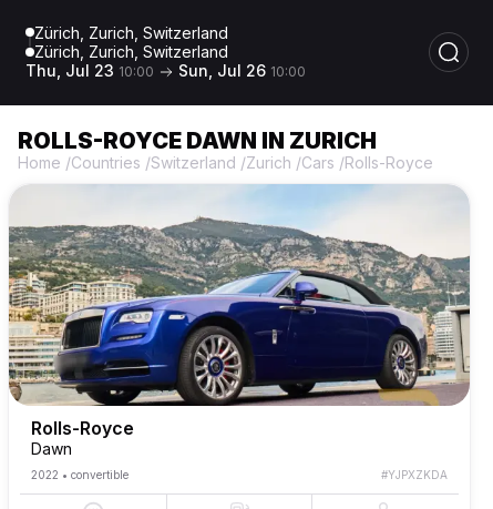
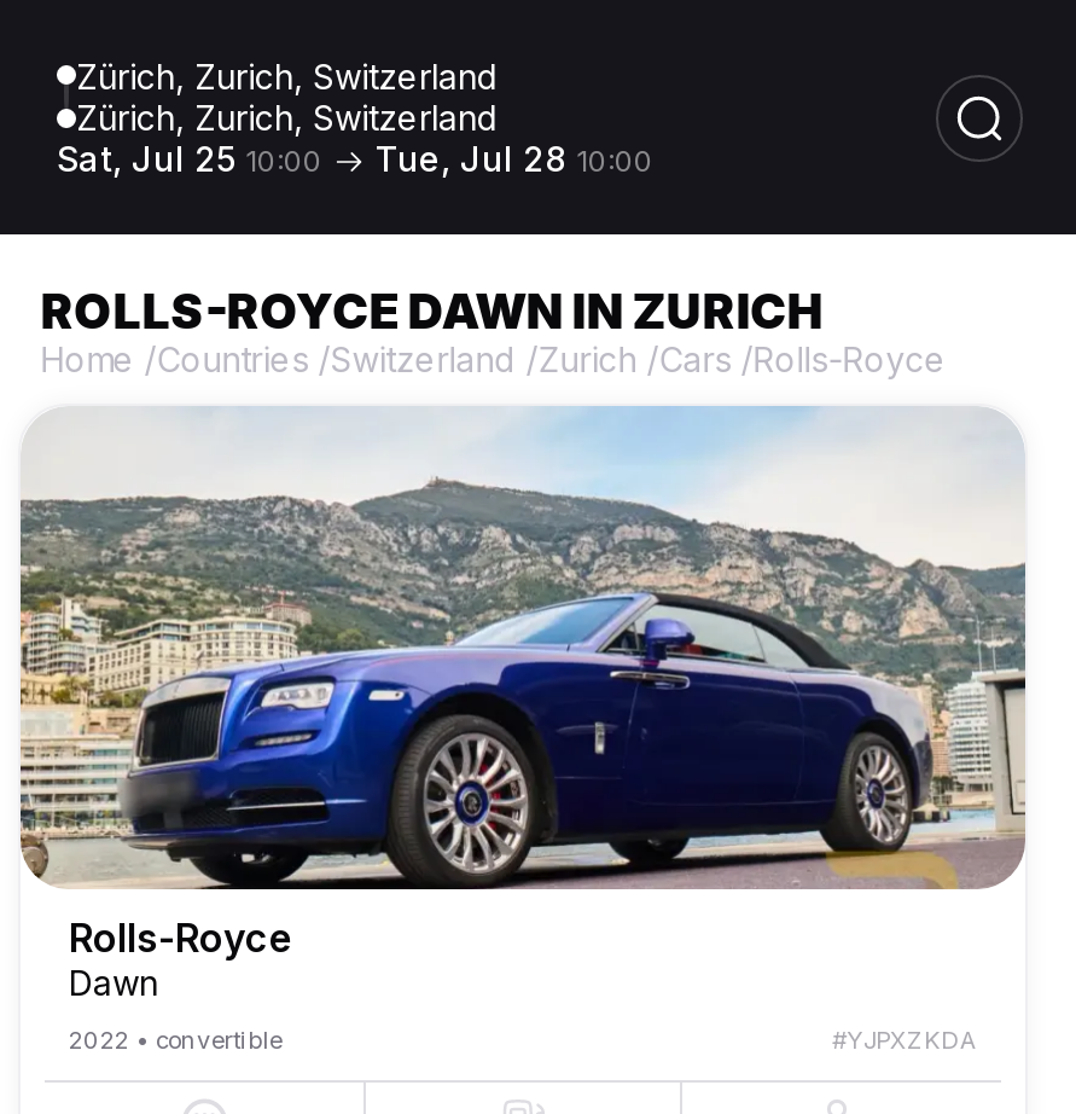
- Thu, Jul 23 10:00
+ Sat, Jul 25 10:00

- Sun, Jul 26 10:00
+ Tue, Jul 28 10:00
